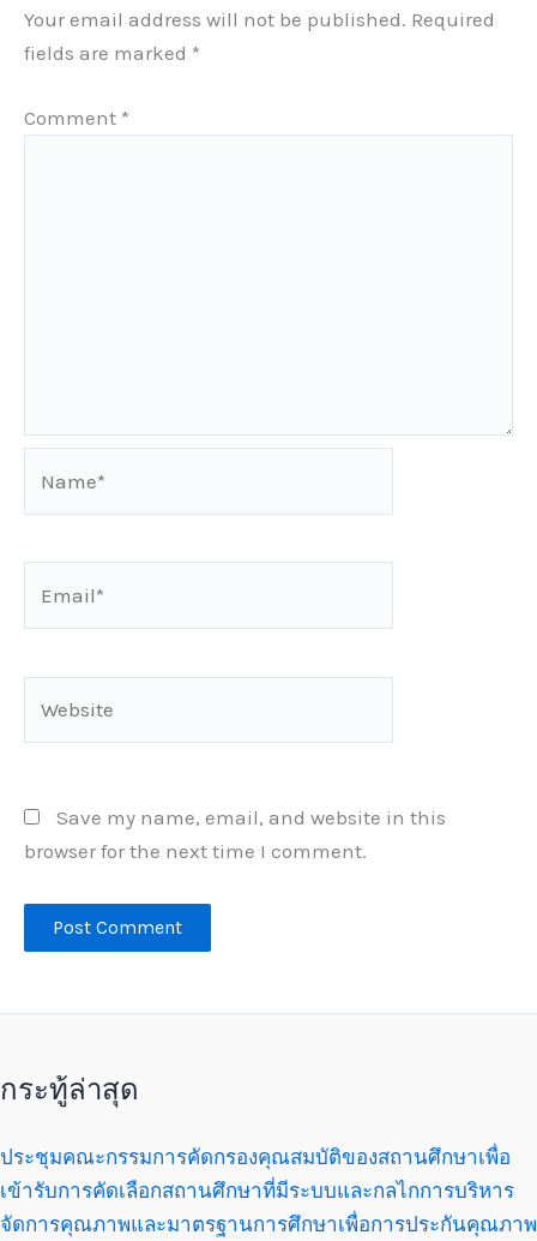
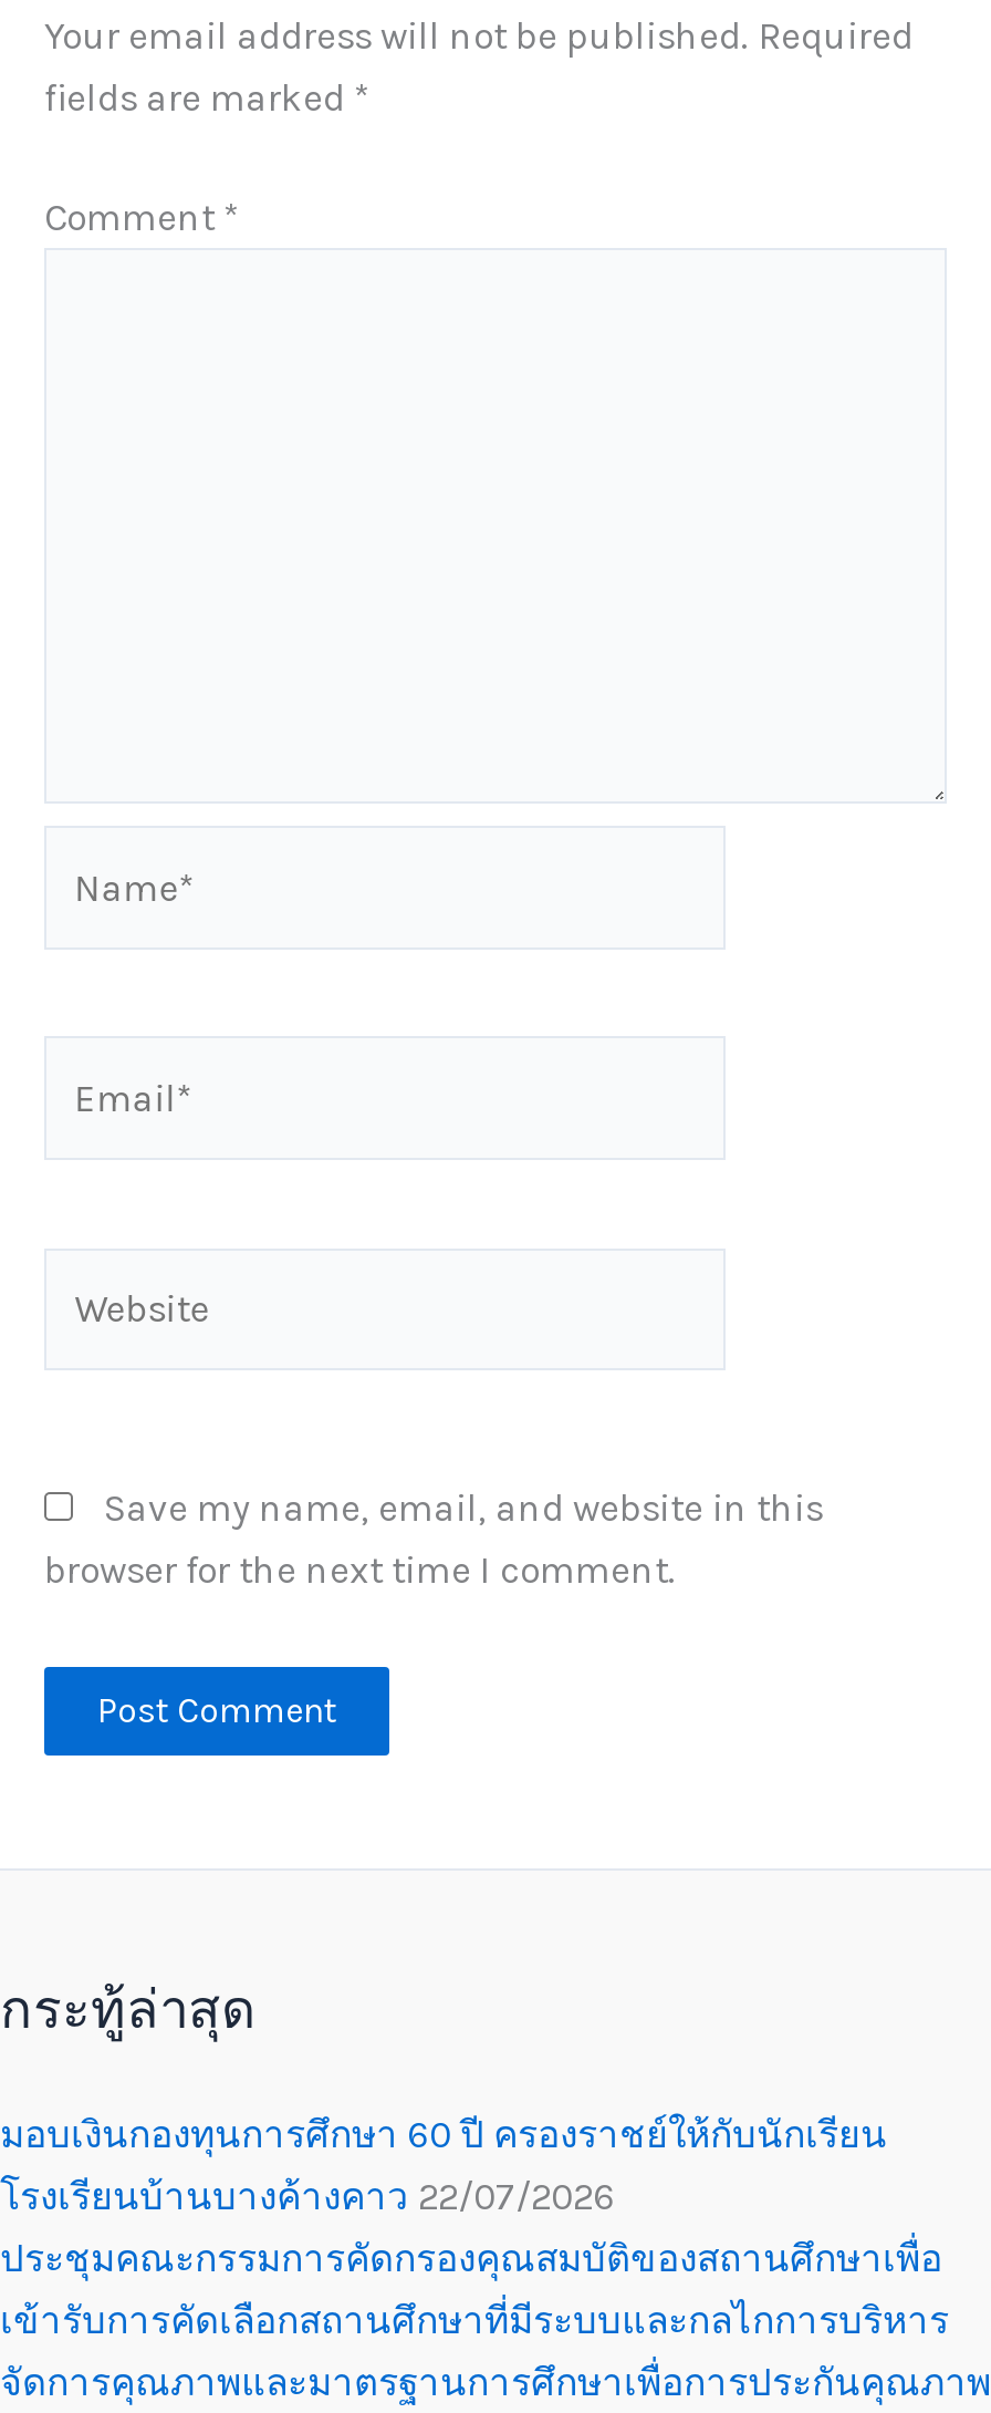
+ มอบเงินกองทุนการศึกษา 60 ปี ครองราชย์ให้กับนักเรียน
+ โรงเรียนบ้านบางค้างคาว 22/07/2026
